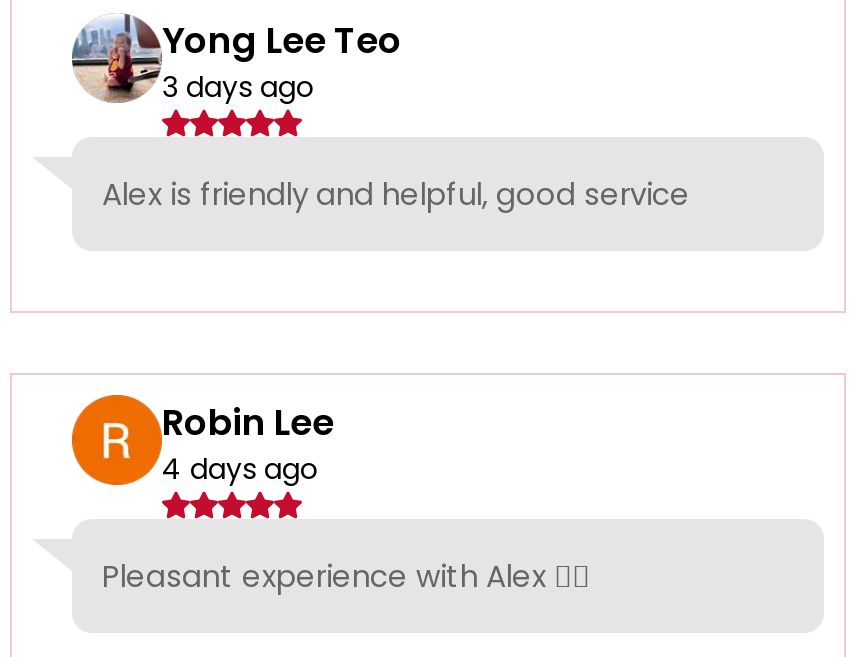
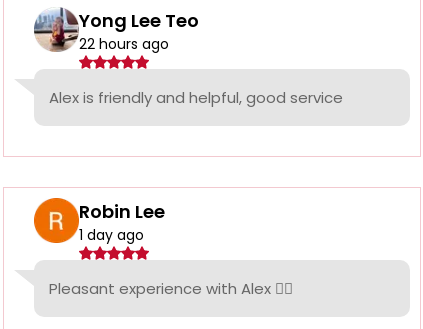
- 3 days ago
+ 22 hours ago

- 4 days ago
+ 1 day ago
